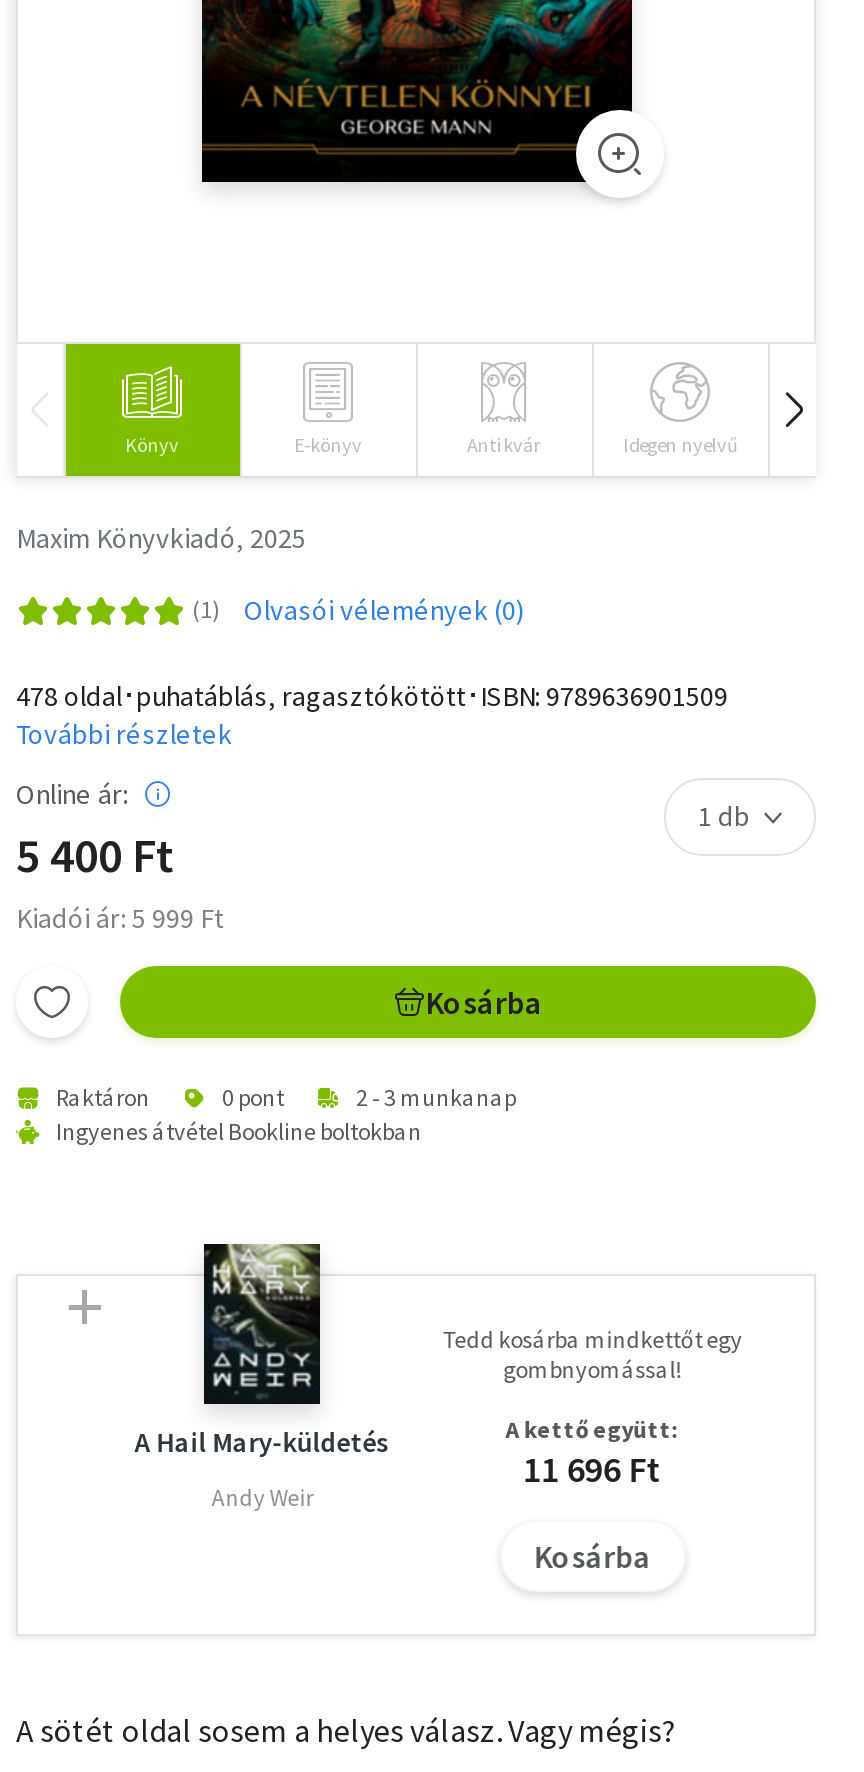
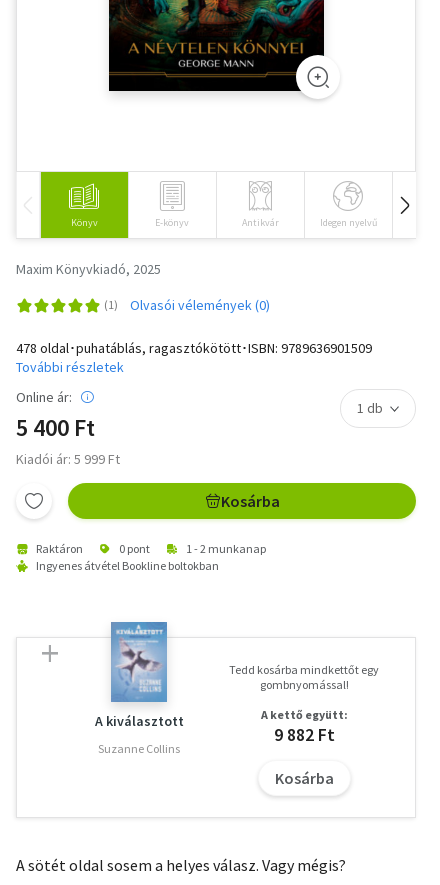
- 2 - 3 munkanap
+ 1 - 2 munkanap

- [image]
- A Hail Mary-küldetés
+ [image]
+ A kiválasztott

- 11 696 Ft
+ 9 882 Ft

- Andy Weir
+ Suzanne Collins
